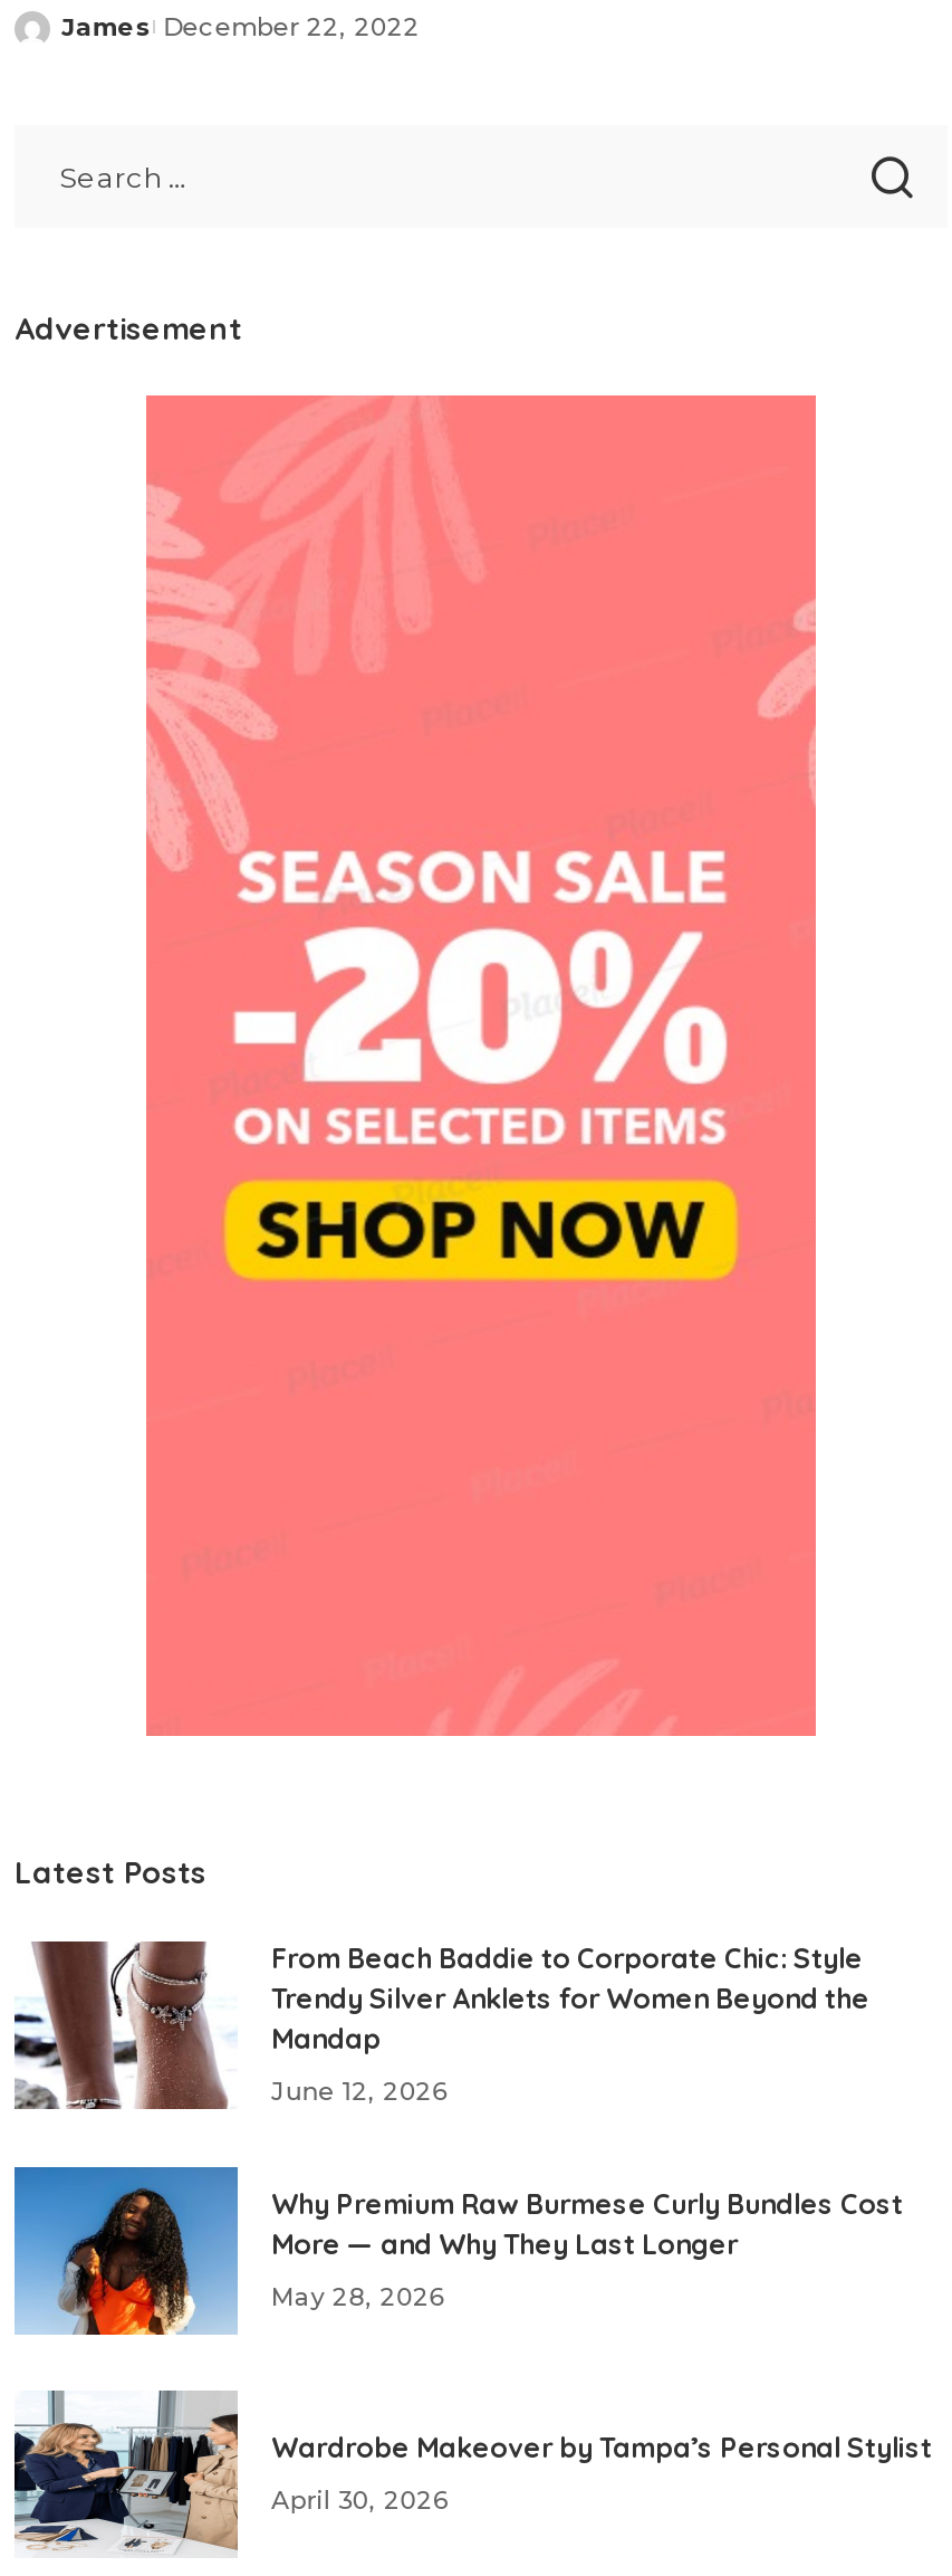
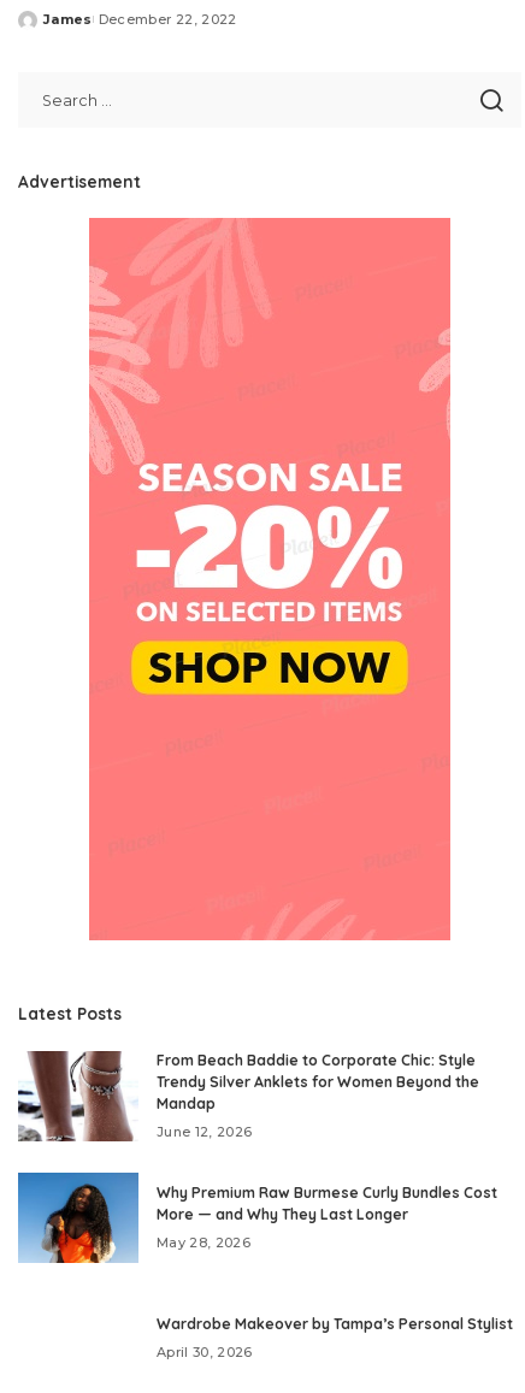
- [image]
